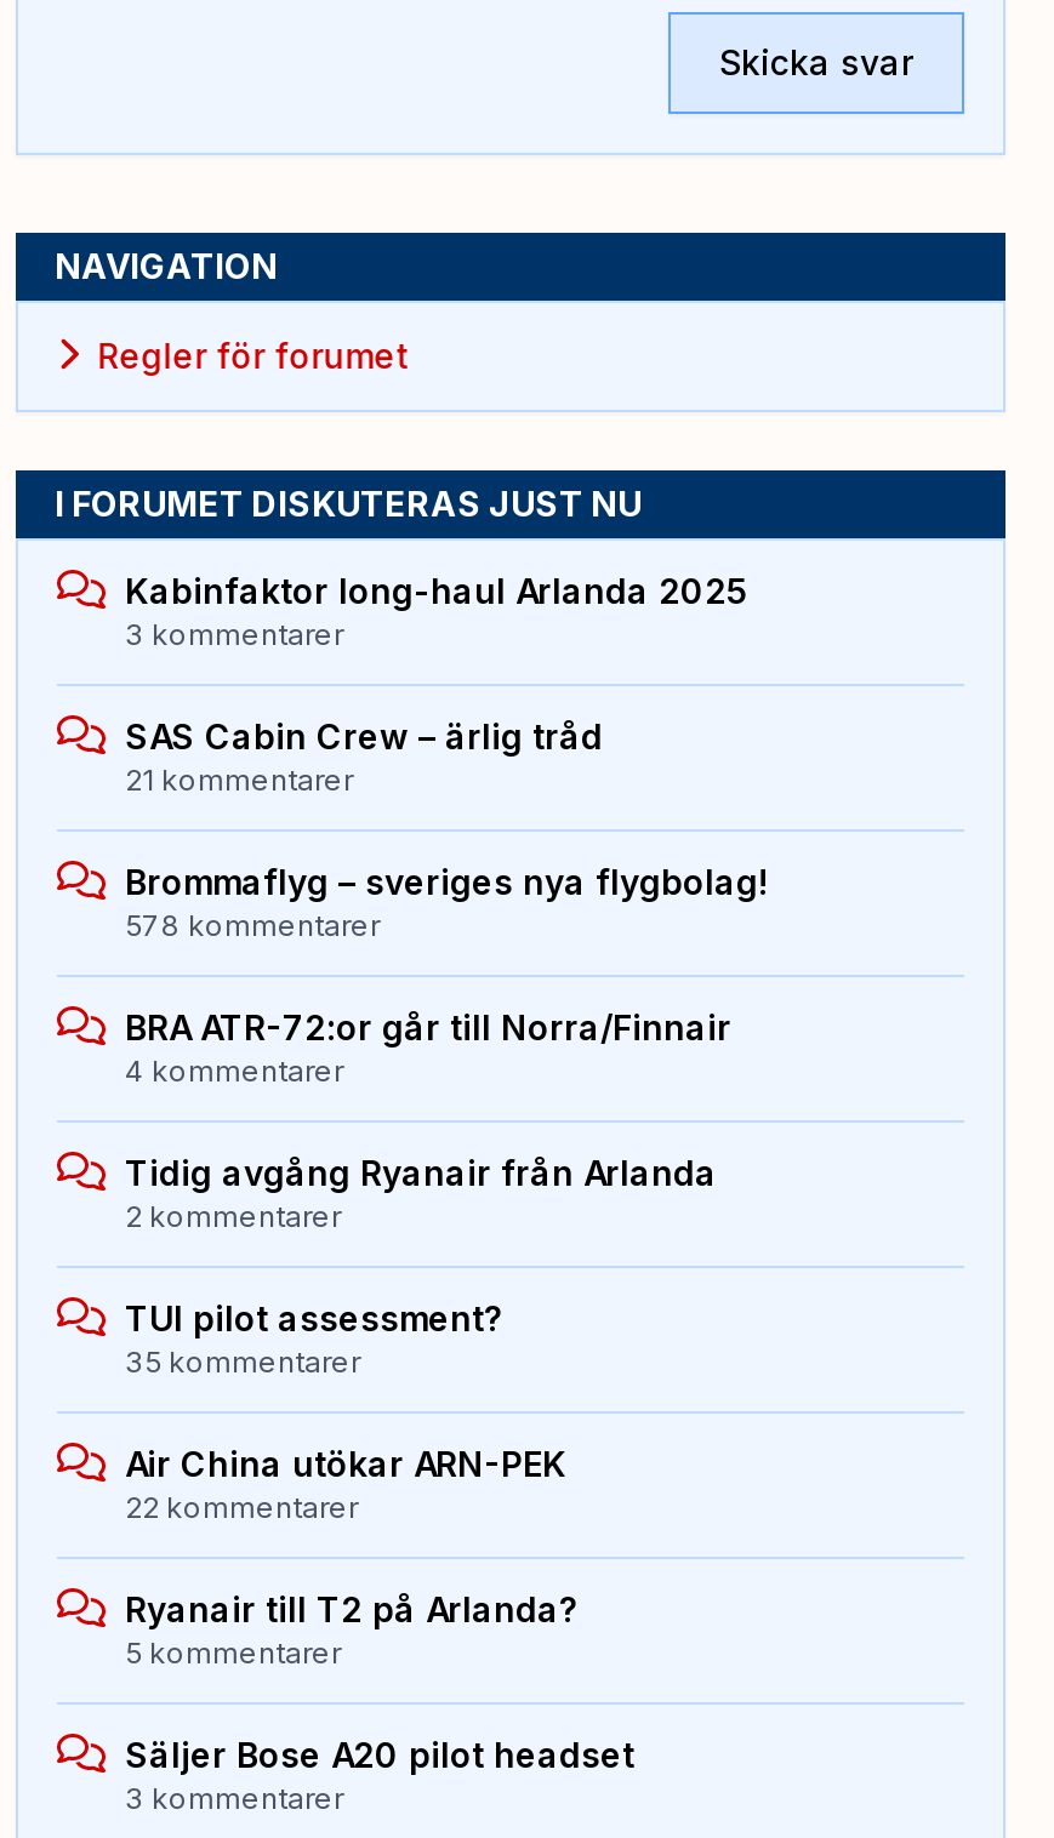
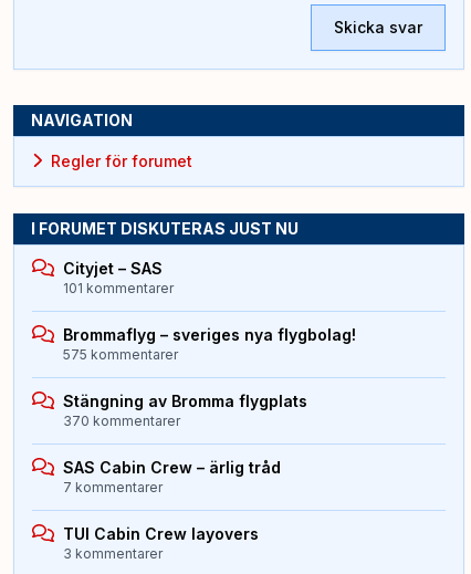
- Kabinfaktor long-haul Arlanda 2025
- 3 kommentarer
- 21 kommentarer
+ Cityjet – SAS
+ 101 kommentarer

moved down: SAS Cabin Crew – ärlig tråd

- 578 kommentarer
- BRA ATR-72:or går till Norra/Finnair
- 4 kommentarer
- Tidig avgång Ryanair från Arlanda
- 2 kommentarer
- TUI pilot assessment?
- 35 kommentarer
- Air China utökar ARN-PEK
- 22 kommentarer
- Ryanair till T2 på Arlanda?
- 5 kommentarer
- Säljer Bose A20 pilot headset
+ 575 kommentarer
+ Stängning av Bromma flygplats
+ 370 kommentarer
+ 7 kommentarer
+ TUI Cabin Crew layovers
